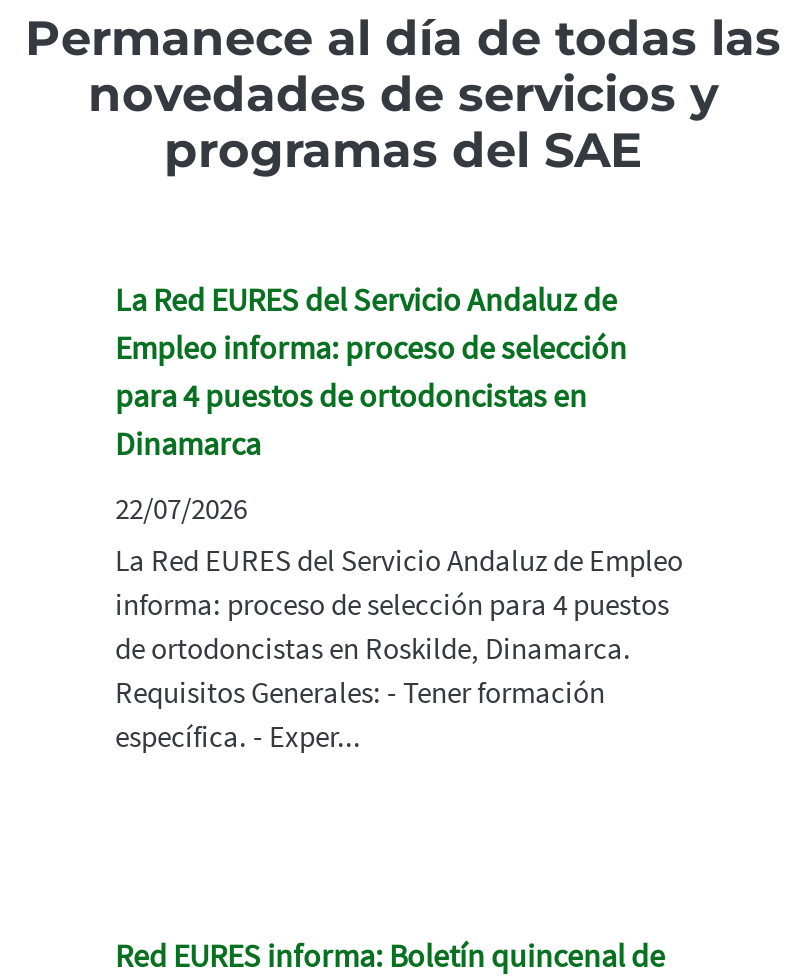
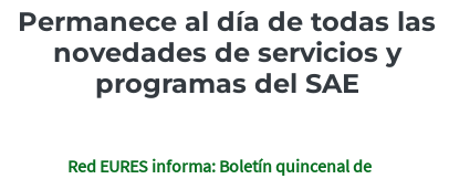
- La Red EURES del Servicio Andaluz de
- Empleo informa: proceso de selección
- para 4 puestos de ortodoncistas en
- Dinamarca
- 22/07/2026
- La Red EURES del Servicio Andaluz de Empleo
- informa: proceso de selección para 4 puestos
- de ortodoncistas en Roskilde, Dinamarca.
- Requisitos Generales: - Tener formación
- específica. - Exper...
